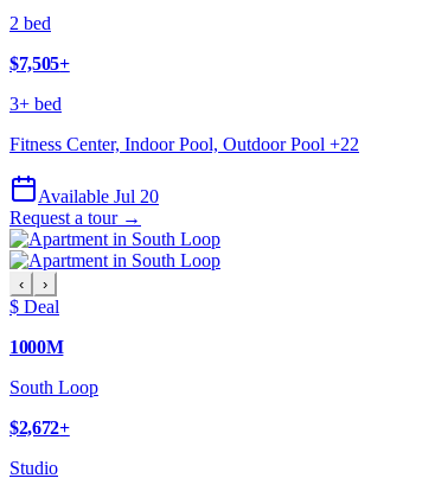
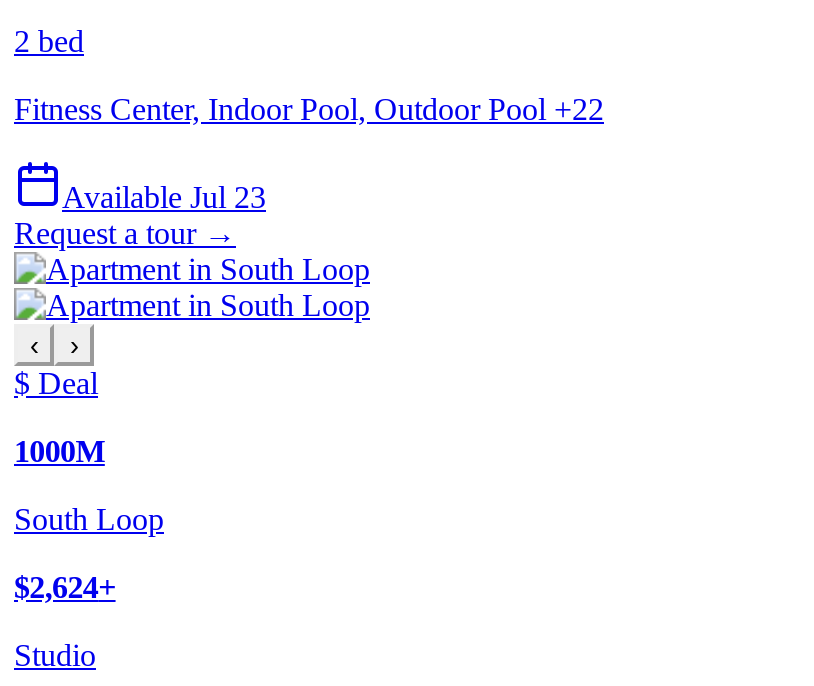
- $7,505+
- 3+ bed

- Available Jul 20
+ Available Jul 23

- $2,672+
+ $2,624+
